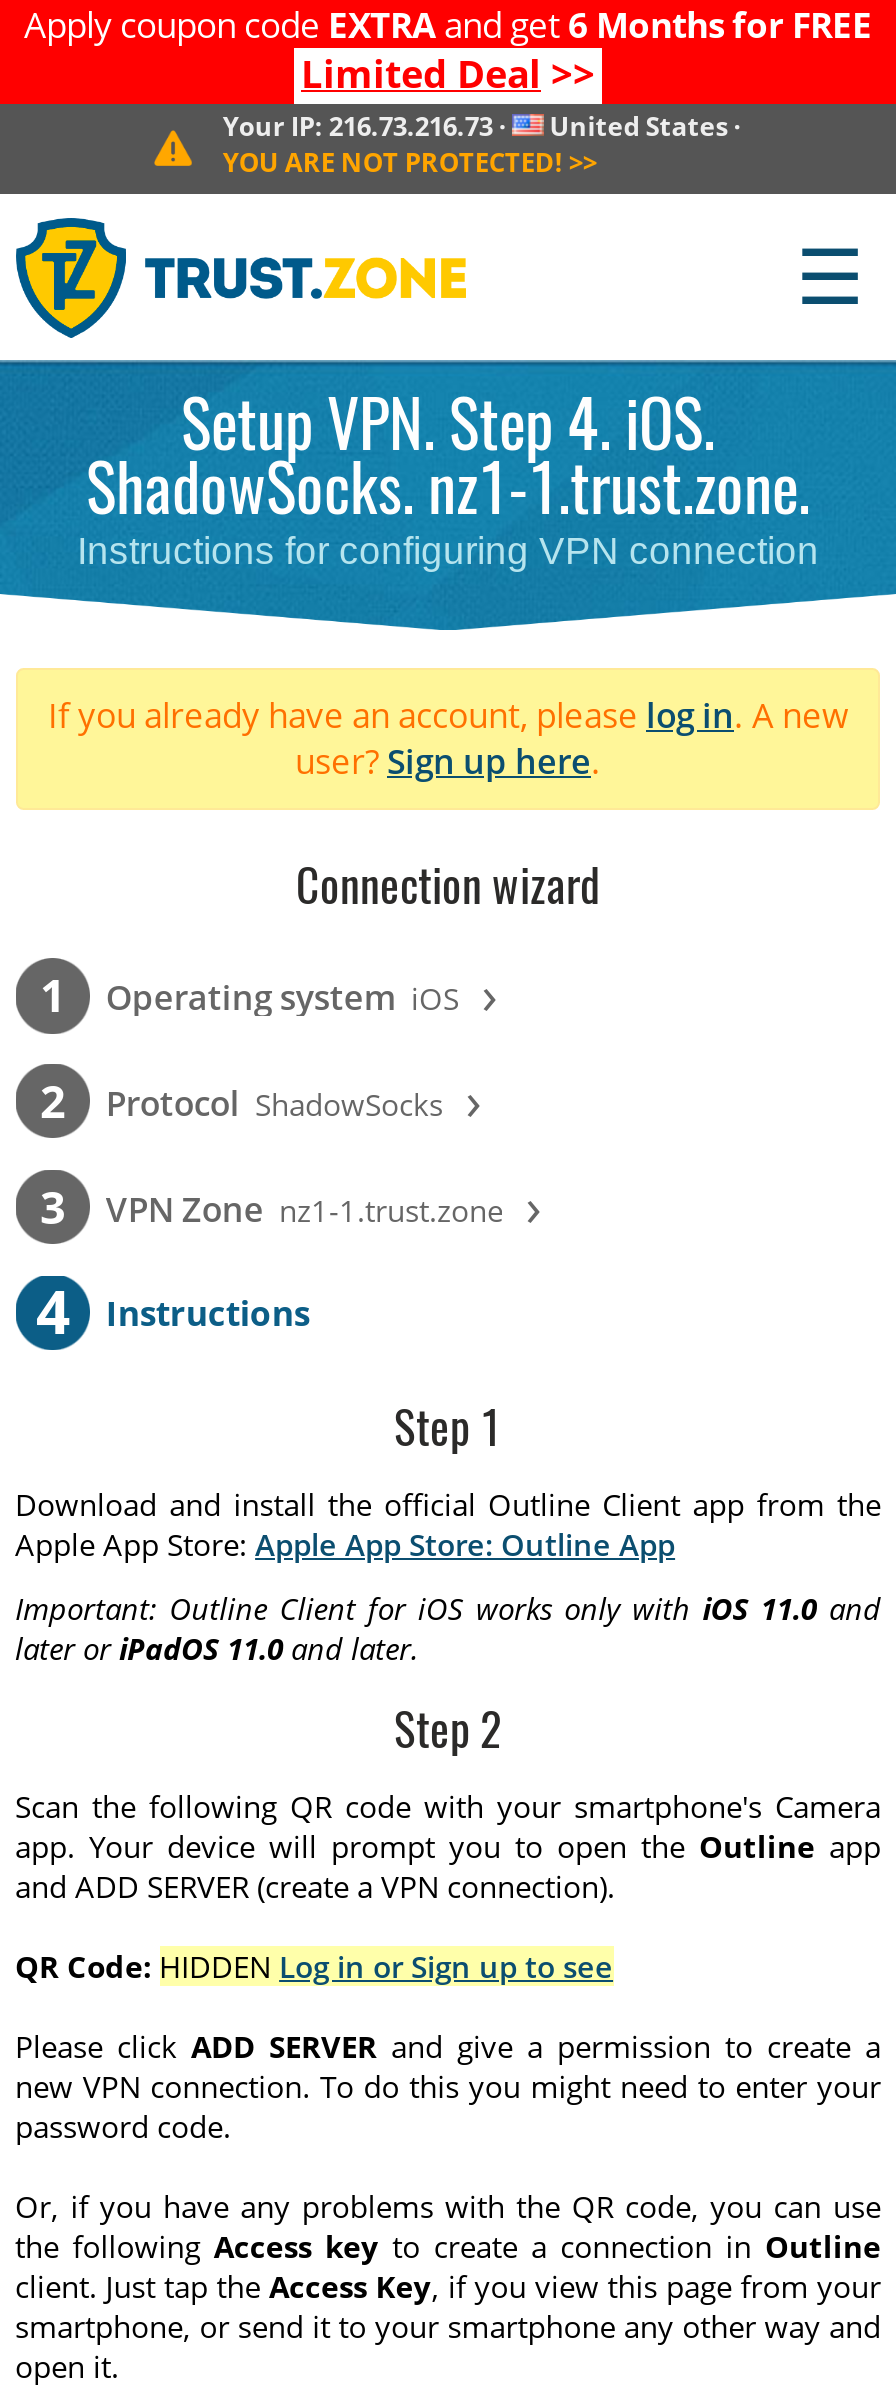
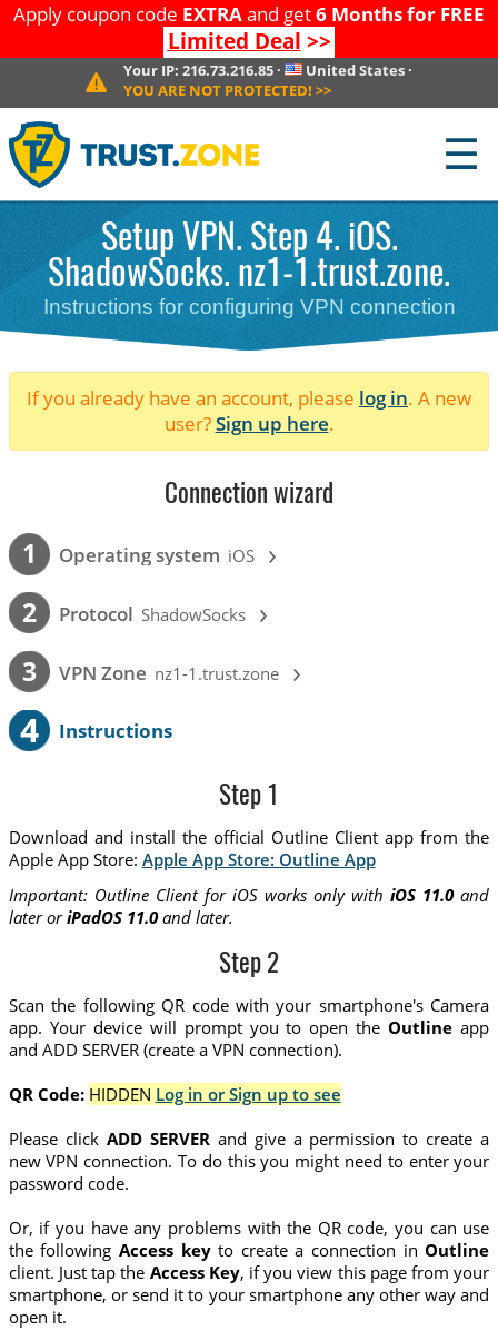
- Your IP: 216.73.216.73 · United States ·
+ Your IP: 216.73.216.85 · United States ·
